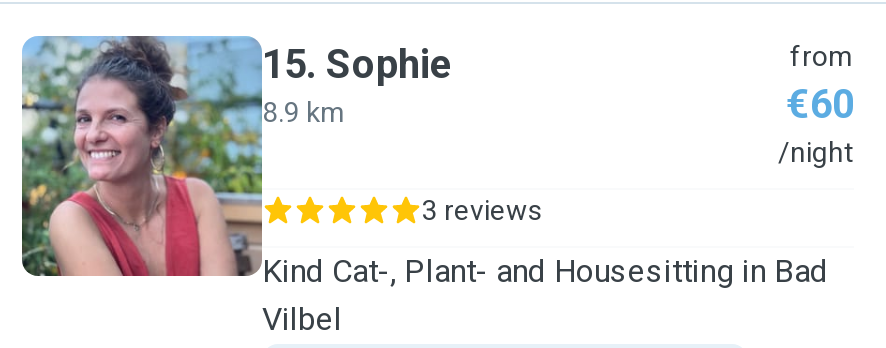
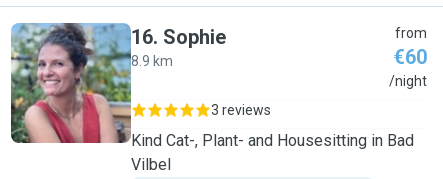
- 15. Sophie
+ 16. Sophie
